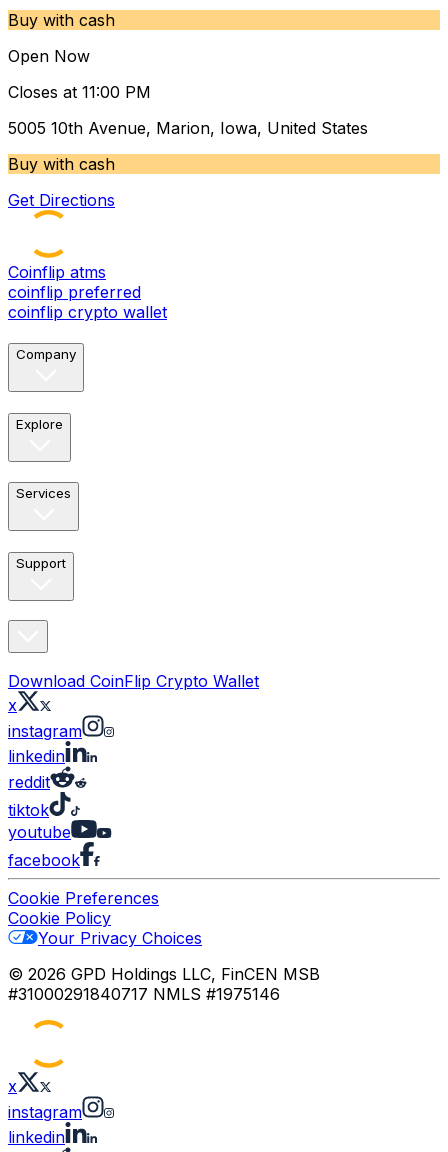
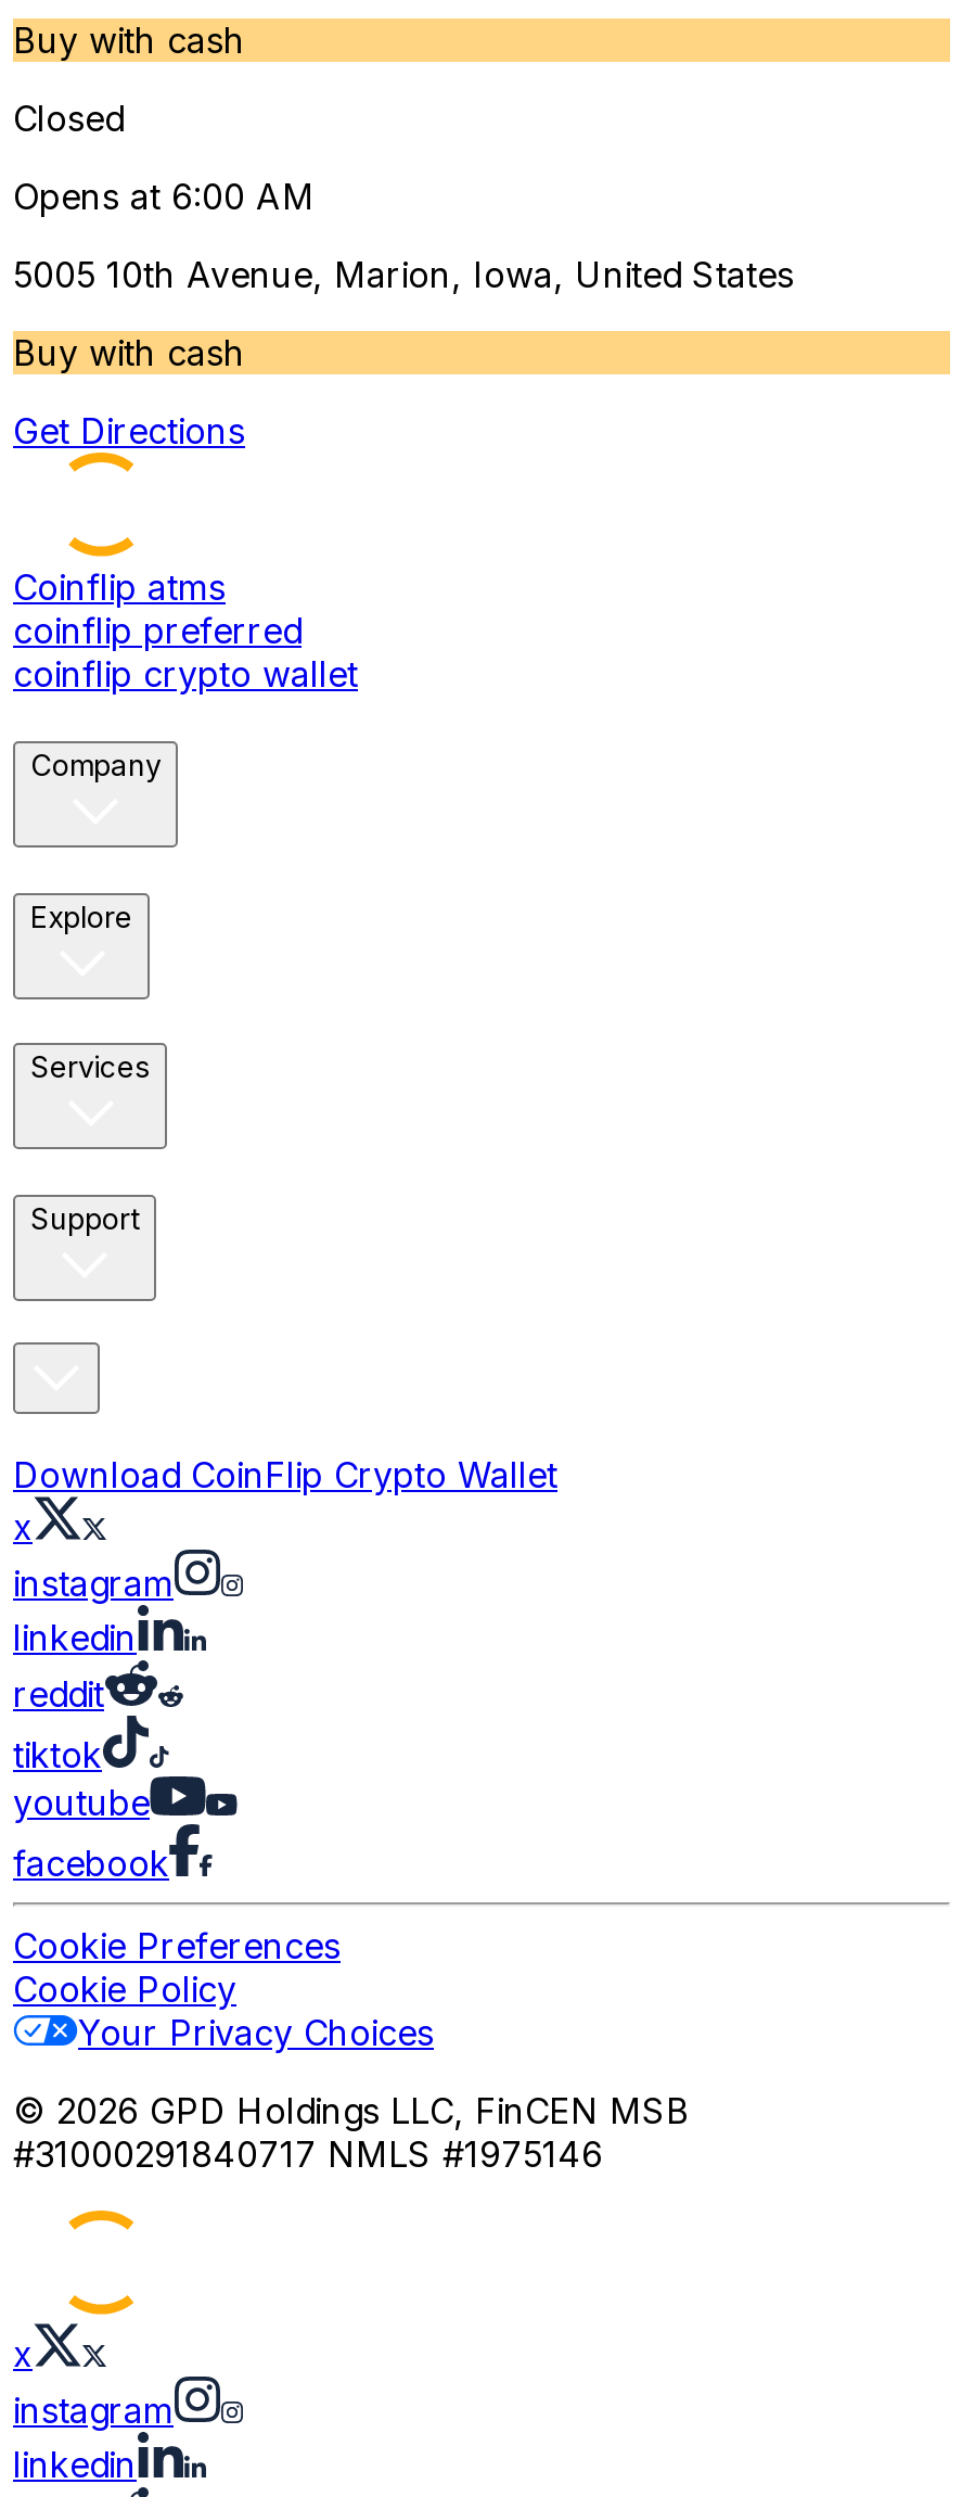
- Open Now
+ Closed

- Closes at 11:00 PM
+ Opens at 6:00 AM
